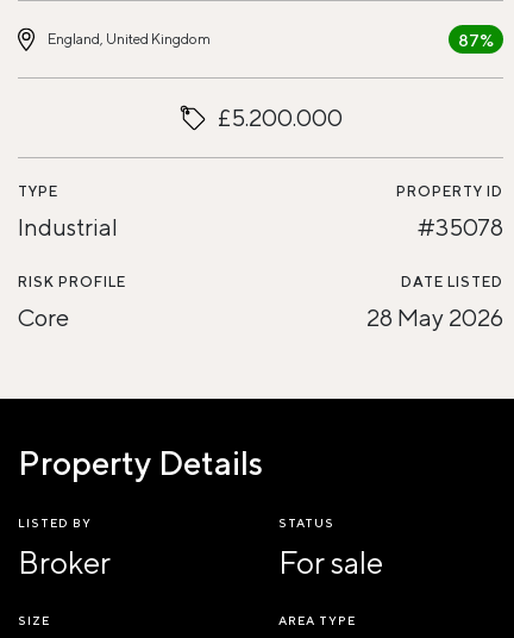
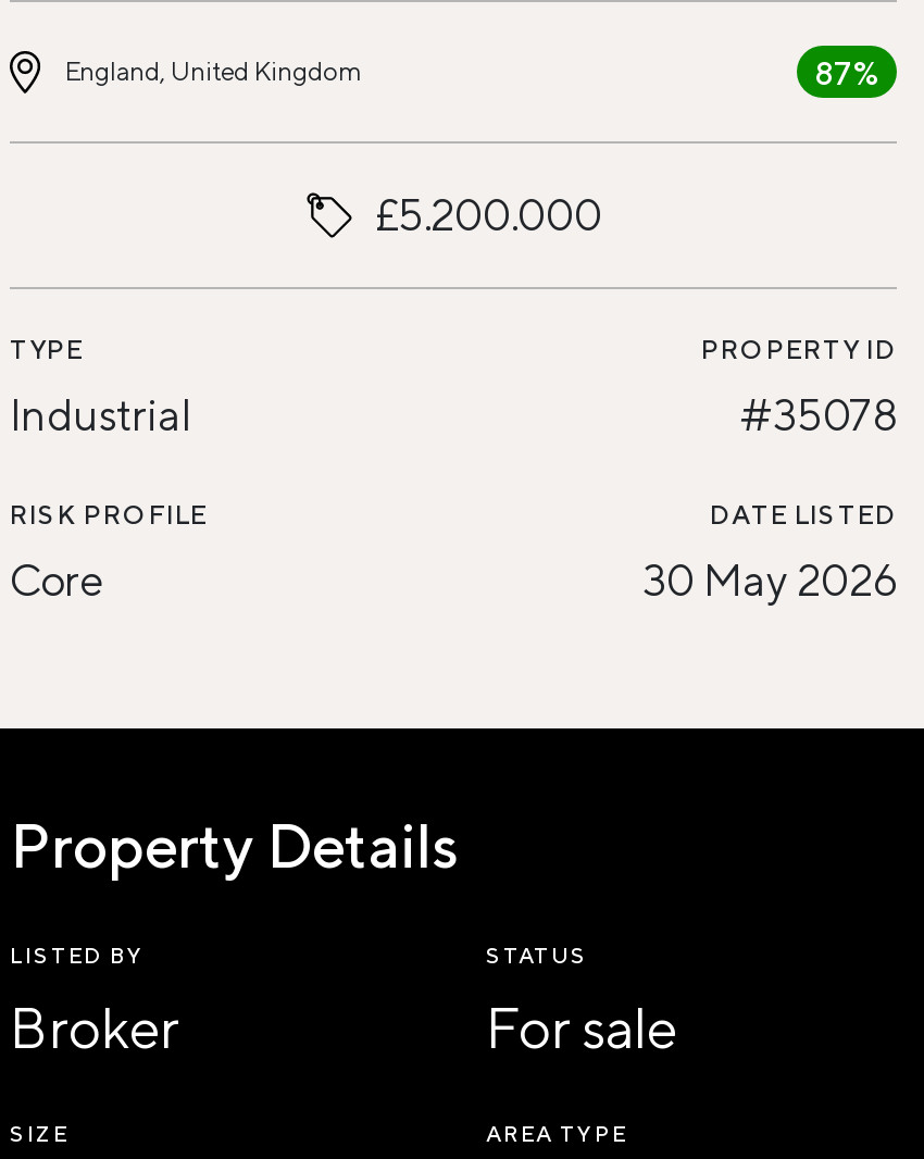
- 28 May 2026
+ 30 May 2026
